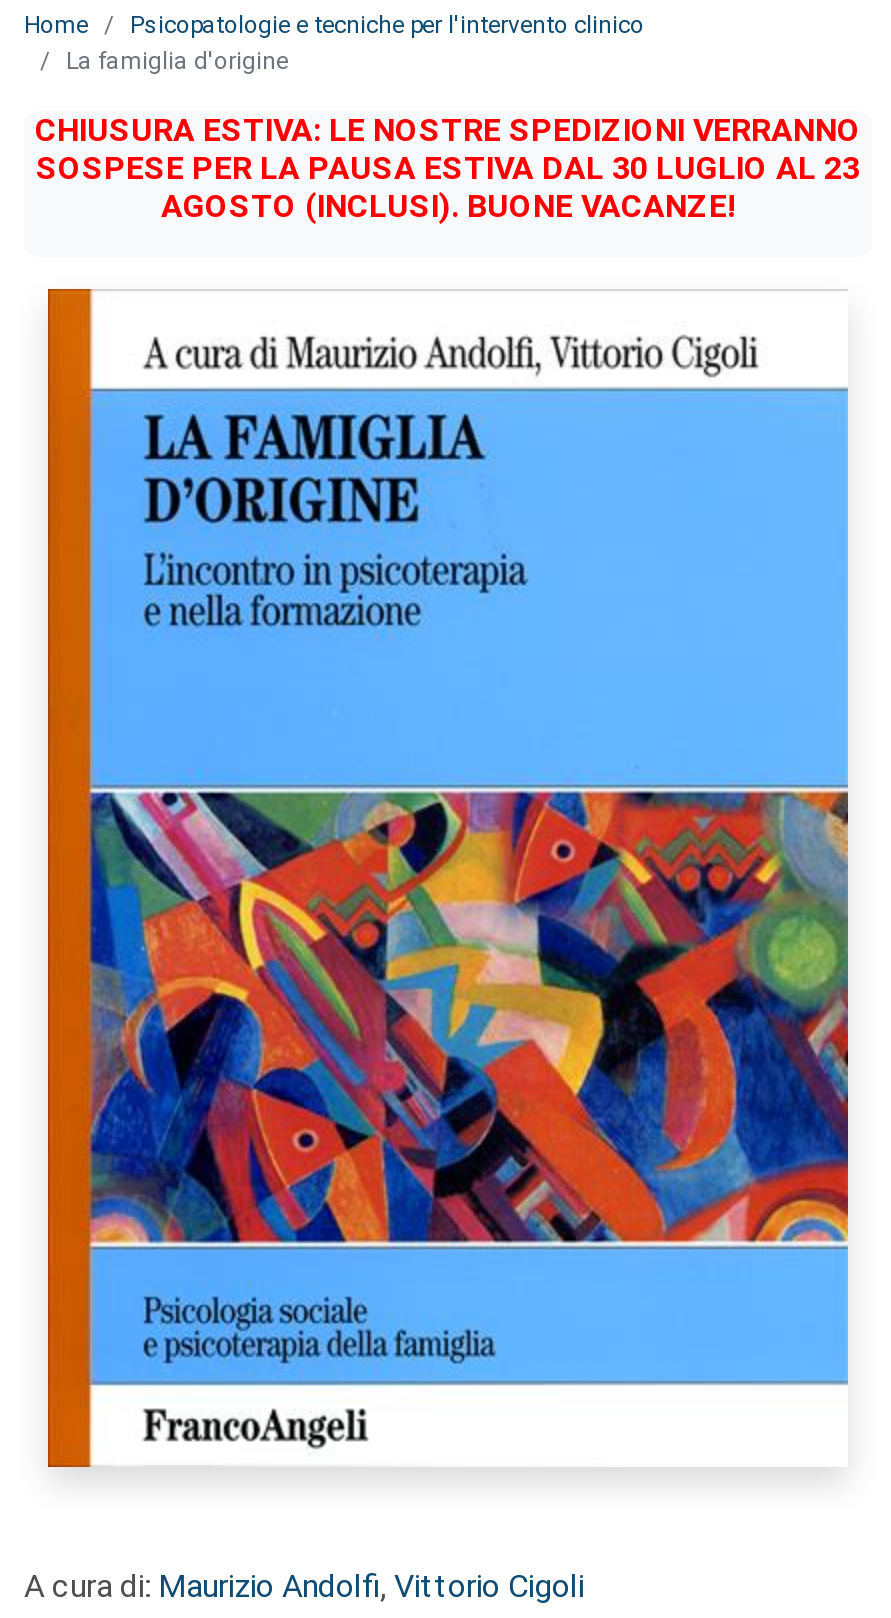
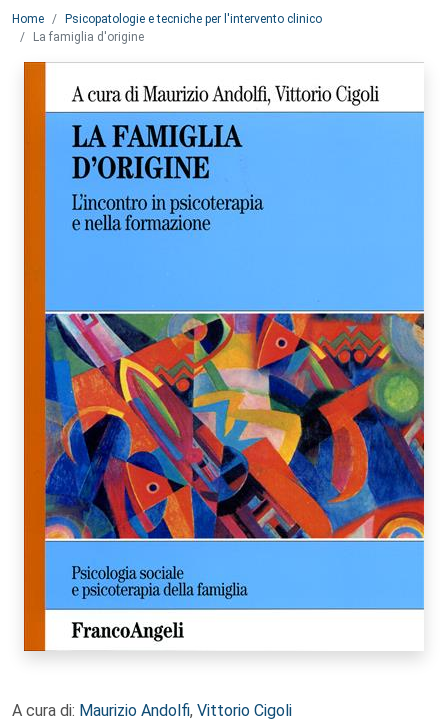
- CHIUSURA ESTIVA: LE NOSTRE SPEDIZIONI VERRANNO
- SOSPESE PER LA PAUSA ESTIVA DAL 30 LUGLIO AL 23
- AGOSTO (INCLUSI). BUONE VACANZE!
